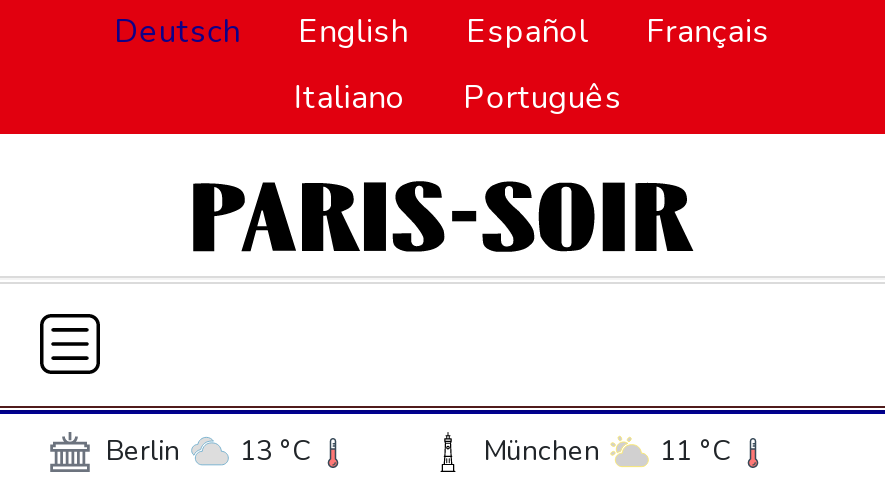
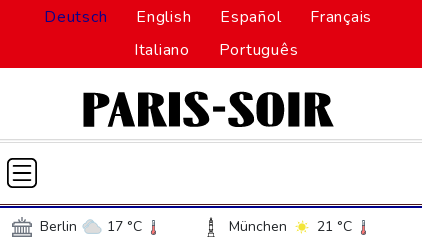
- Berlin 13 °C
+ Berlin 17 °C

- München 11 °C
+ München 21 °C
